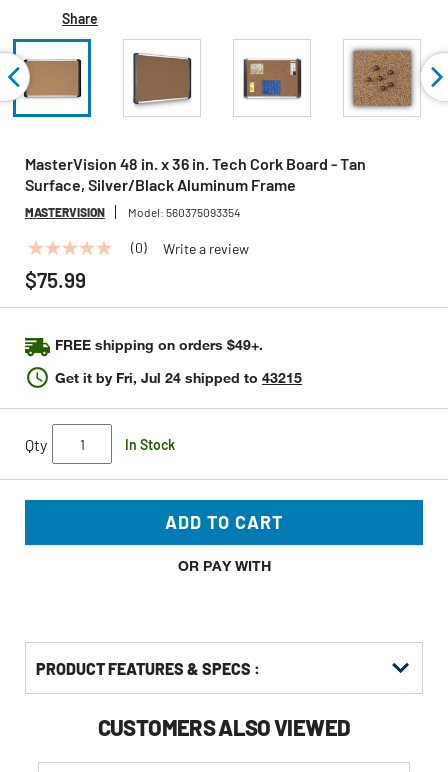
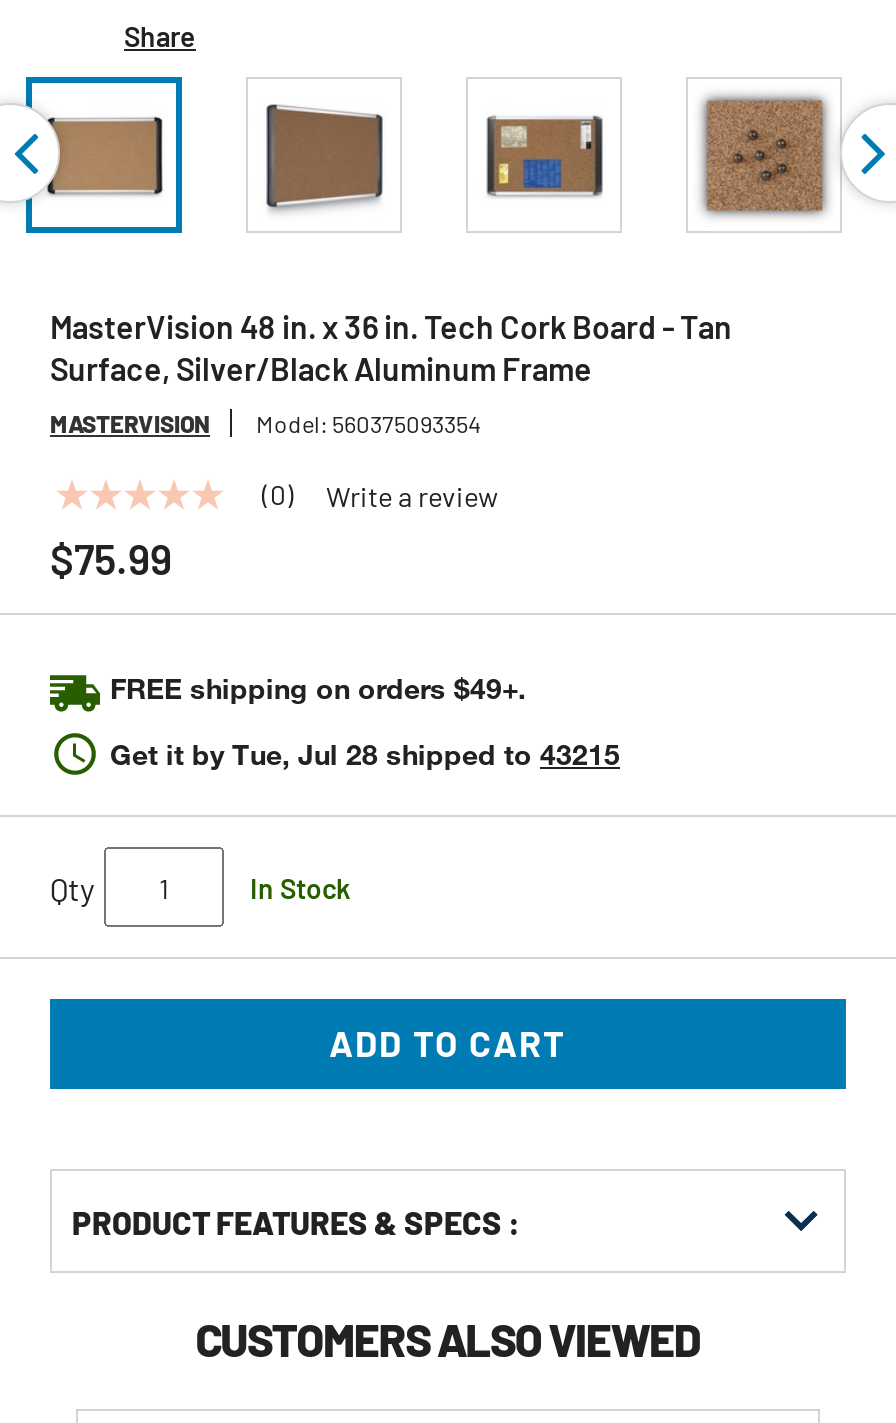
- Get it by Fri, Jul 24 shipped to 43215
+ Get it by Tue, Jul 28 shipped to 43215

- OR PAY WITH
